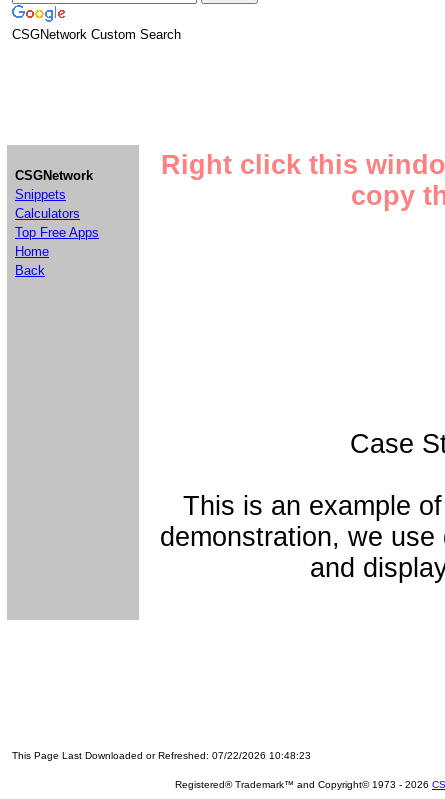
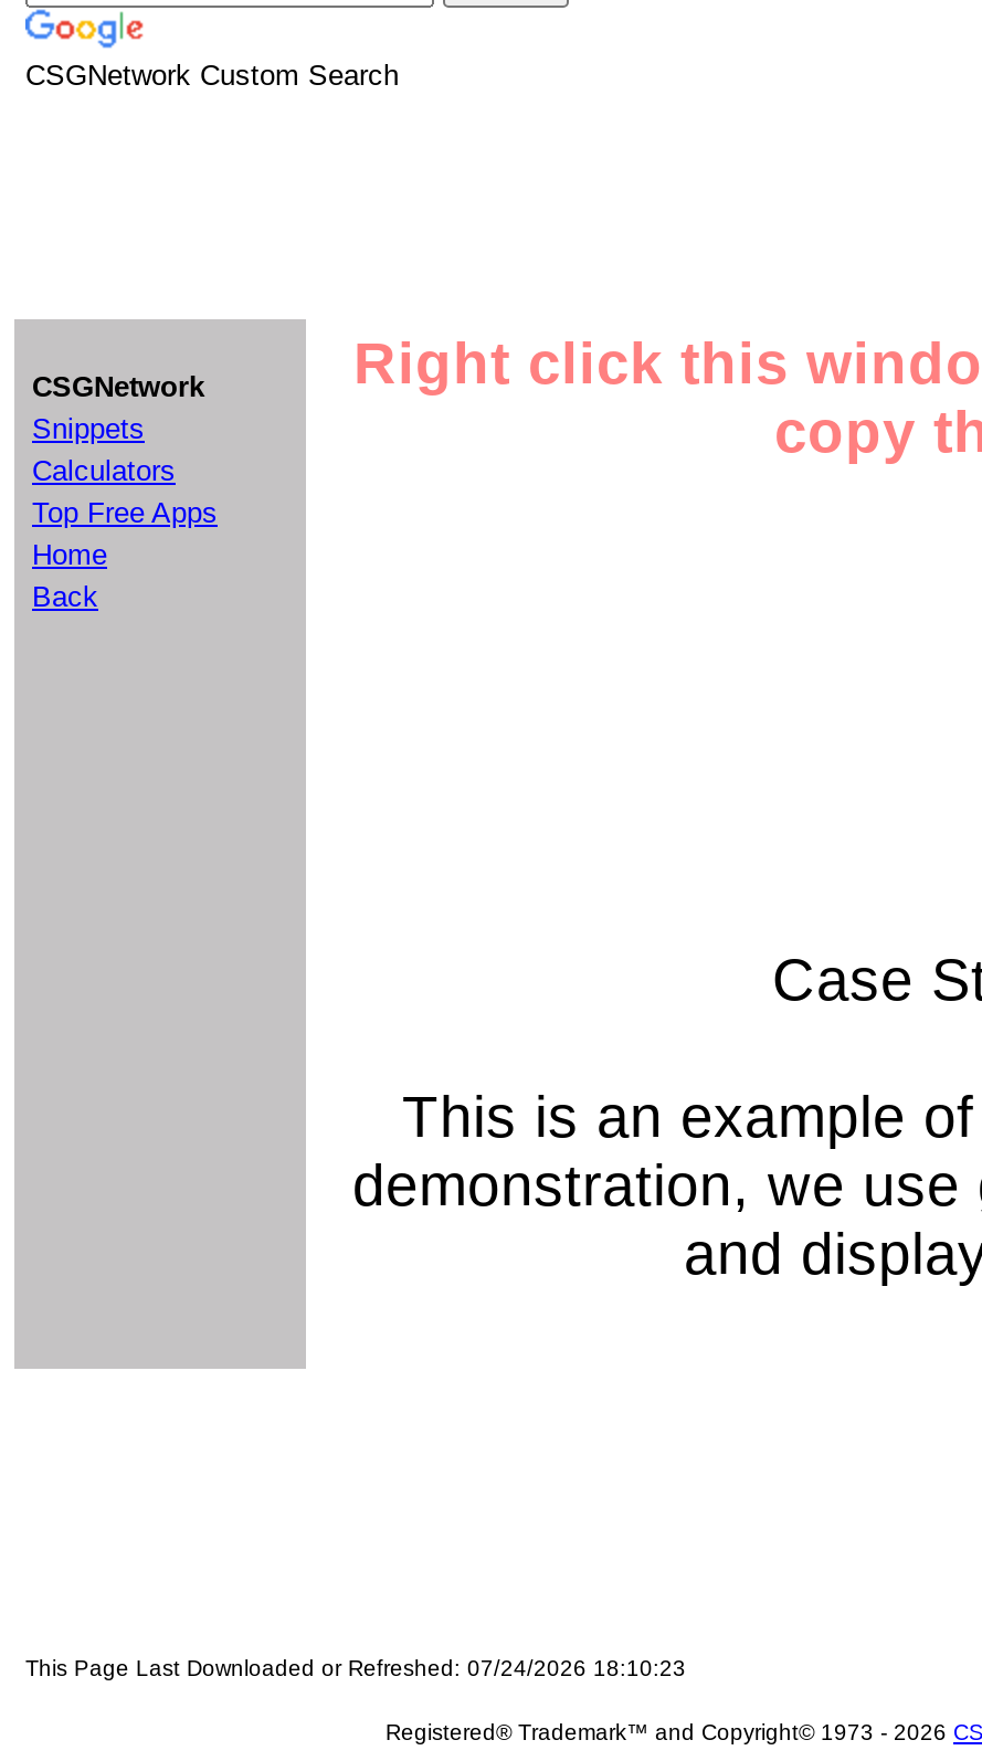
- This Page Last Downloaded or Refreshed: 07/22/2026 10:48:23
+ This Page Last Downloaded or Refreshed: 07/24/2026 18:10:23
